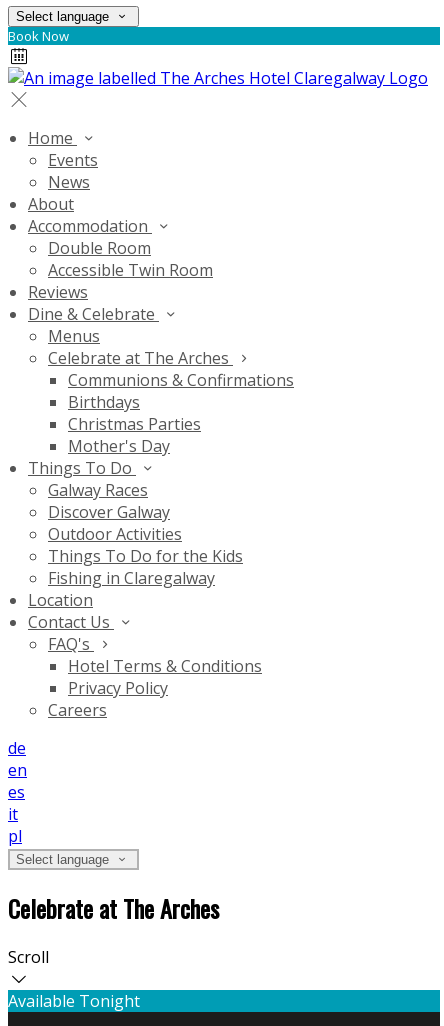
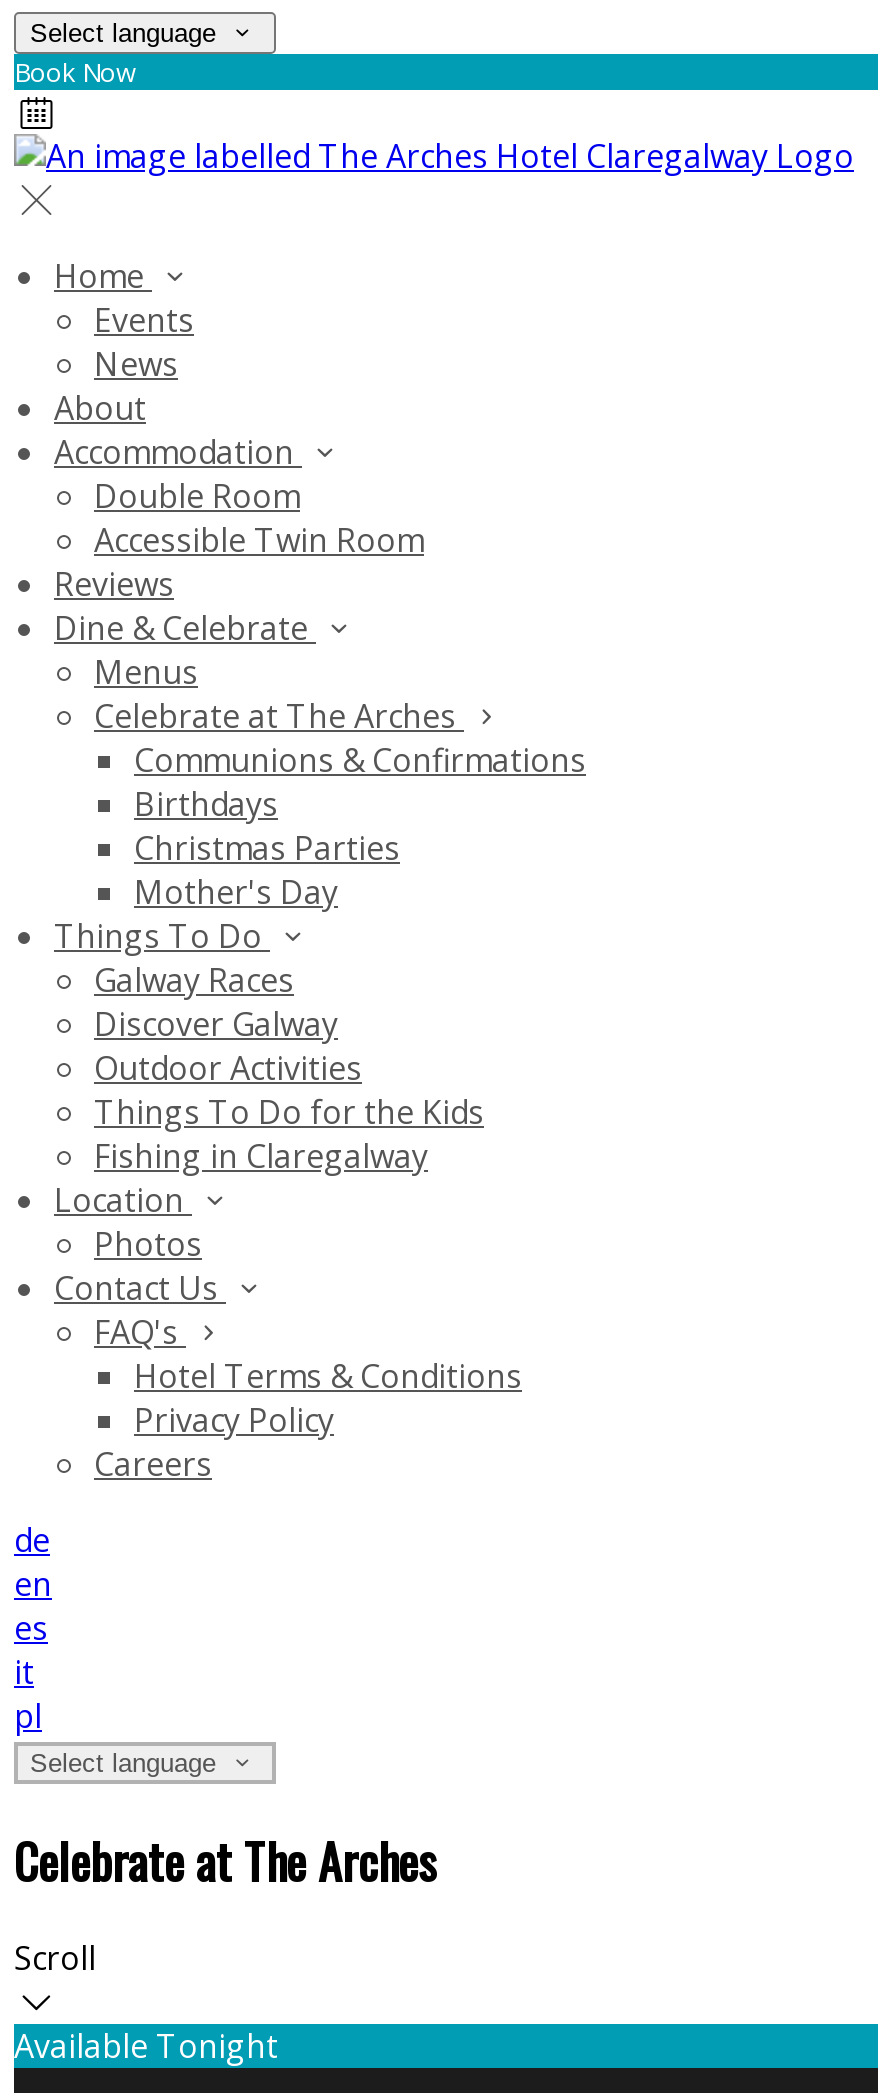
+ Photos
